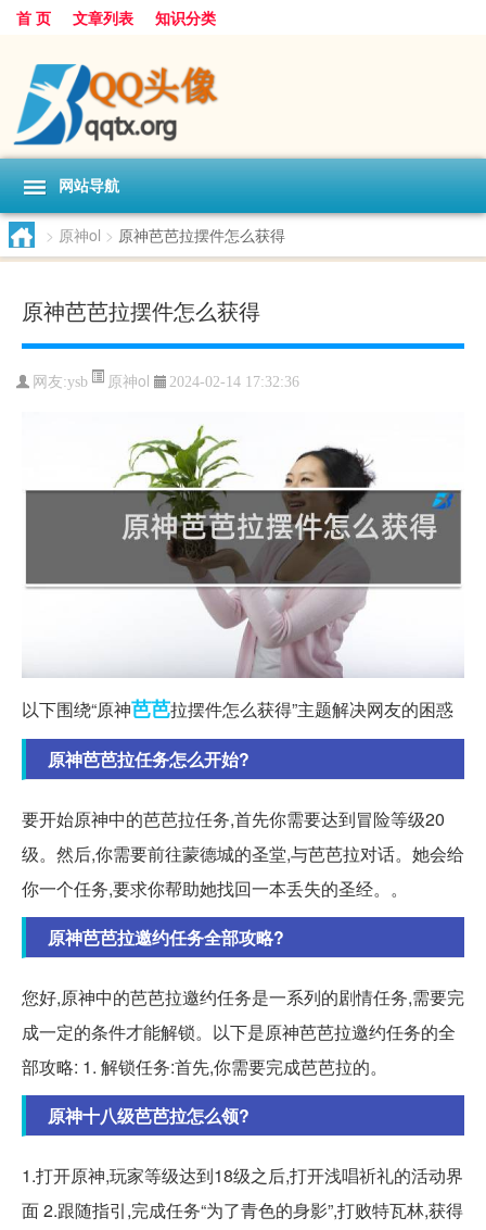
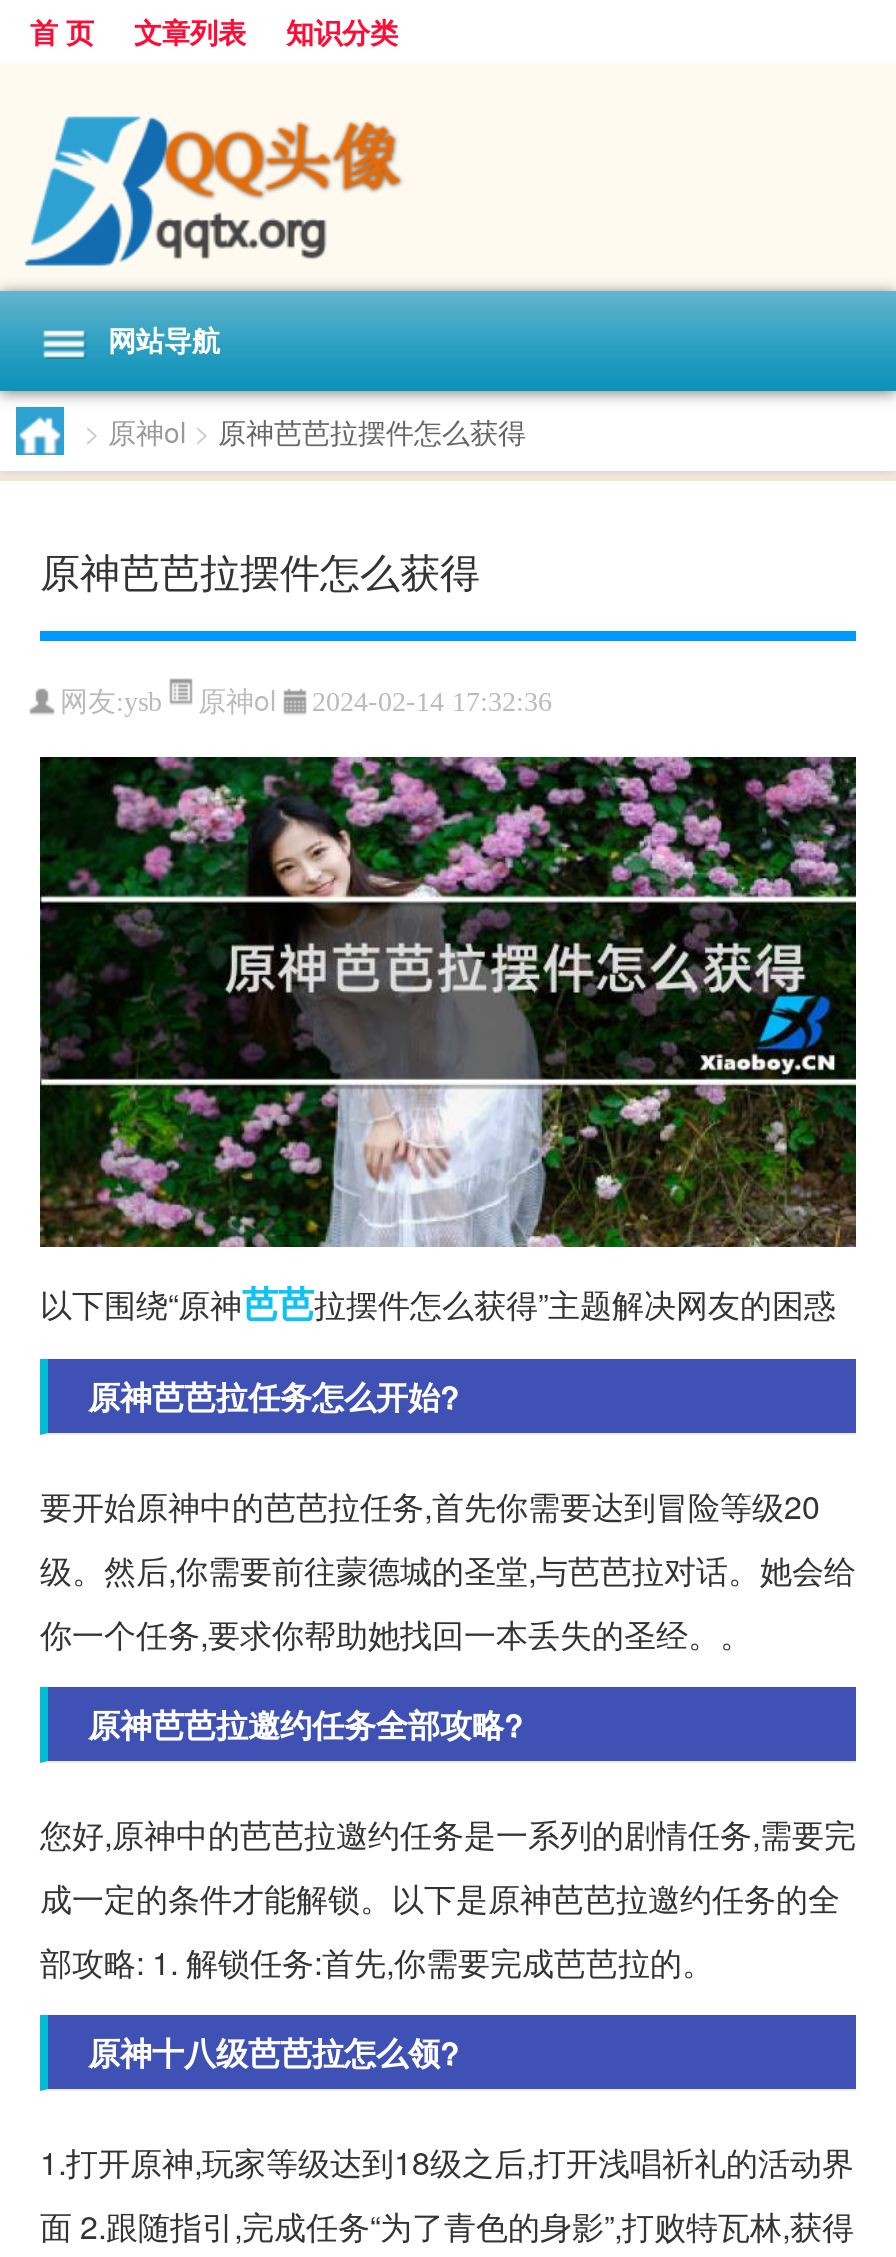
- [image]
+ [image]
